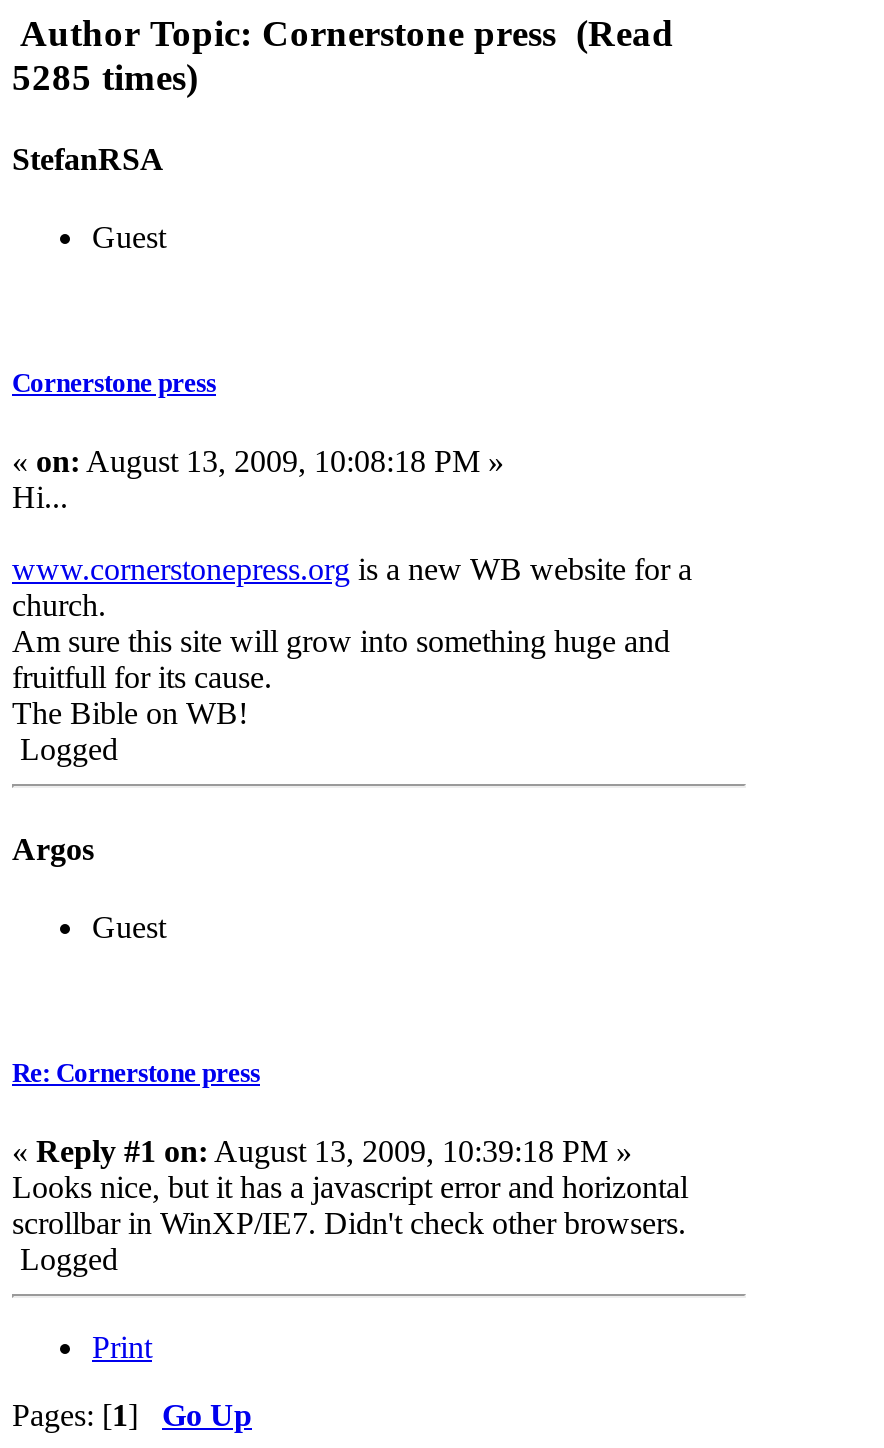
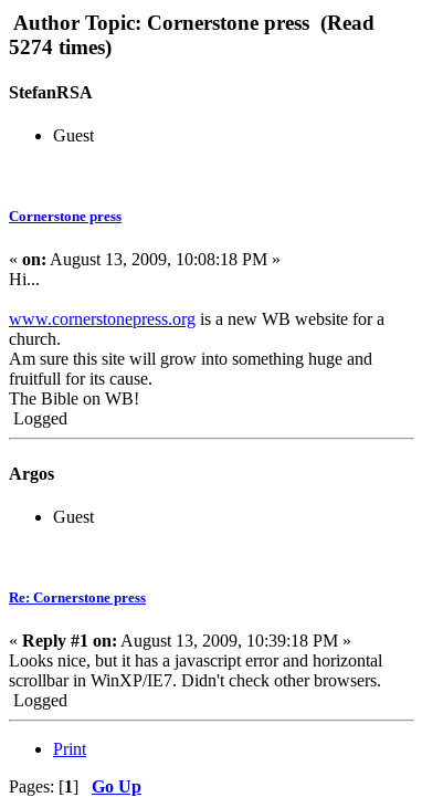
- 5285 times)
+ 5274 times)
